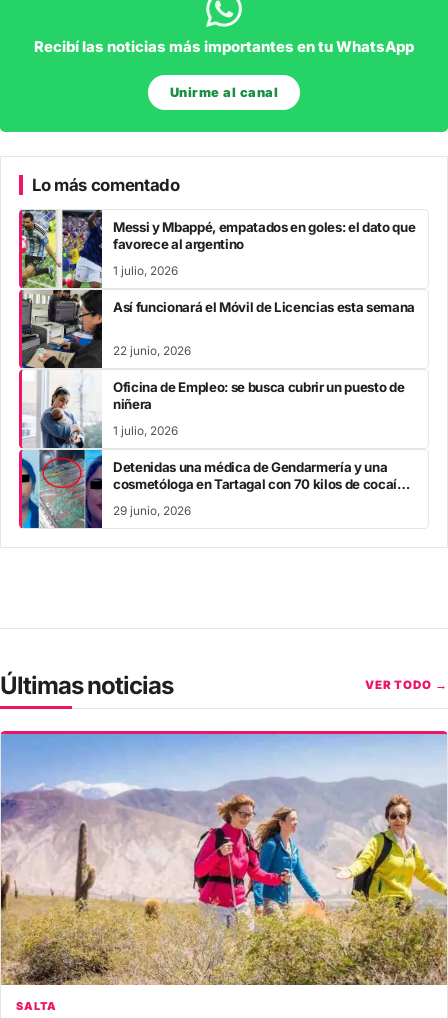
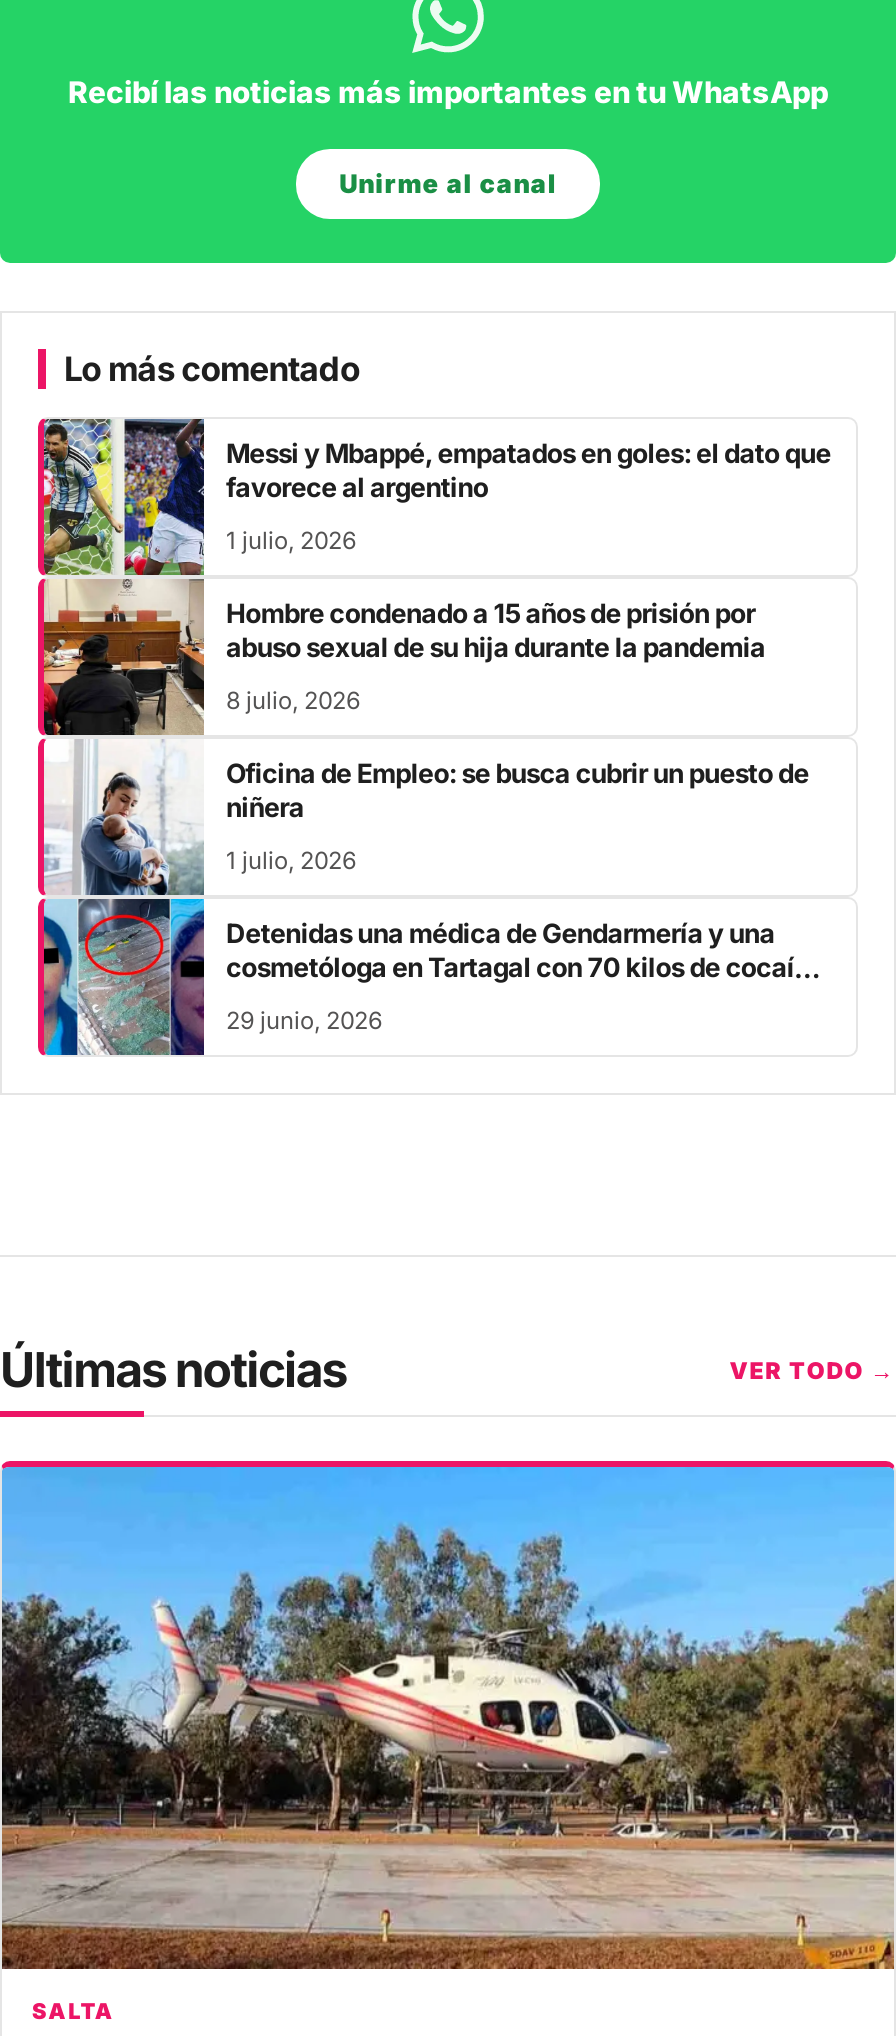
- [image]
- Así funcionará el Móvil de Licencias esta semana
+ [image]
+ Hombre condenado a 15 años de prisión por
+ abuso sexual de su hija durante la pandemia

- 22 junio, 2026
+ 8 julio, 2026

- [image]
+ [image]
